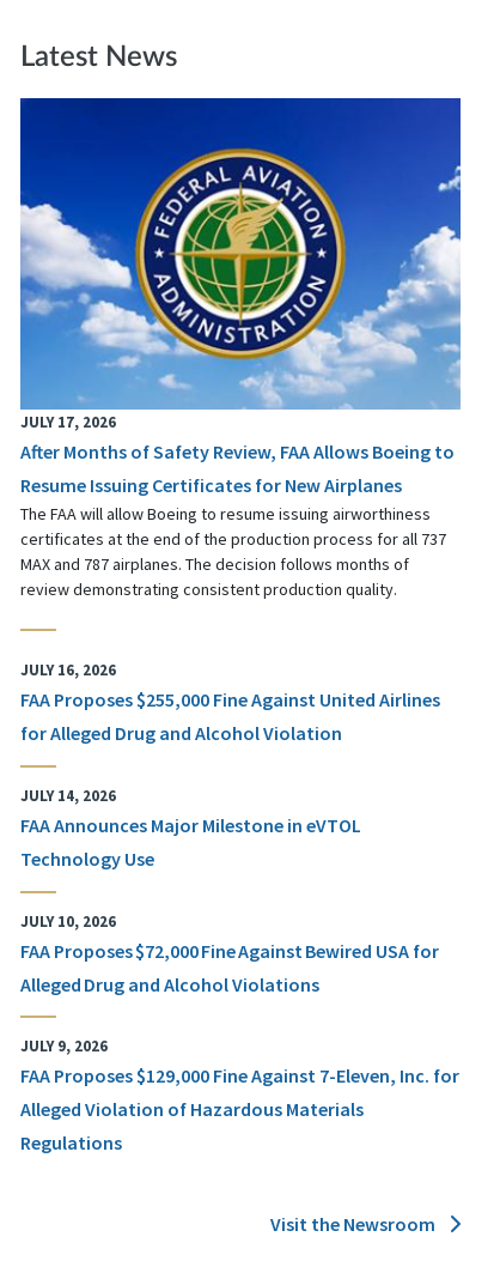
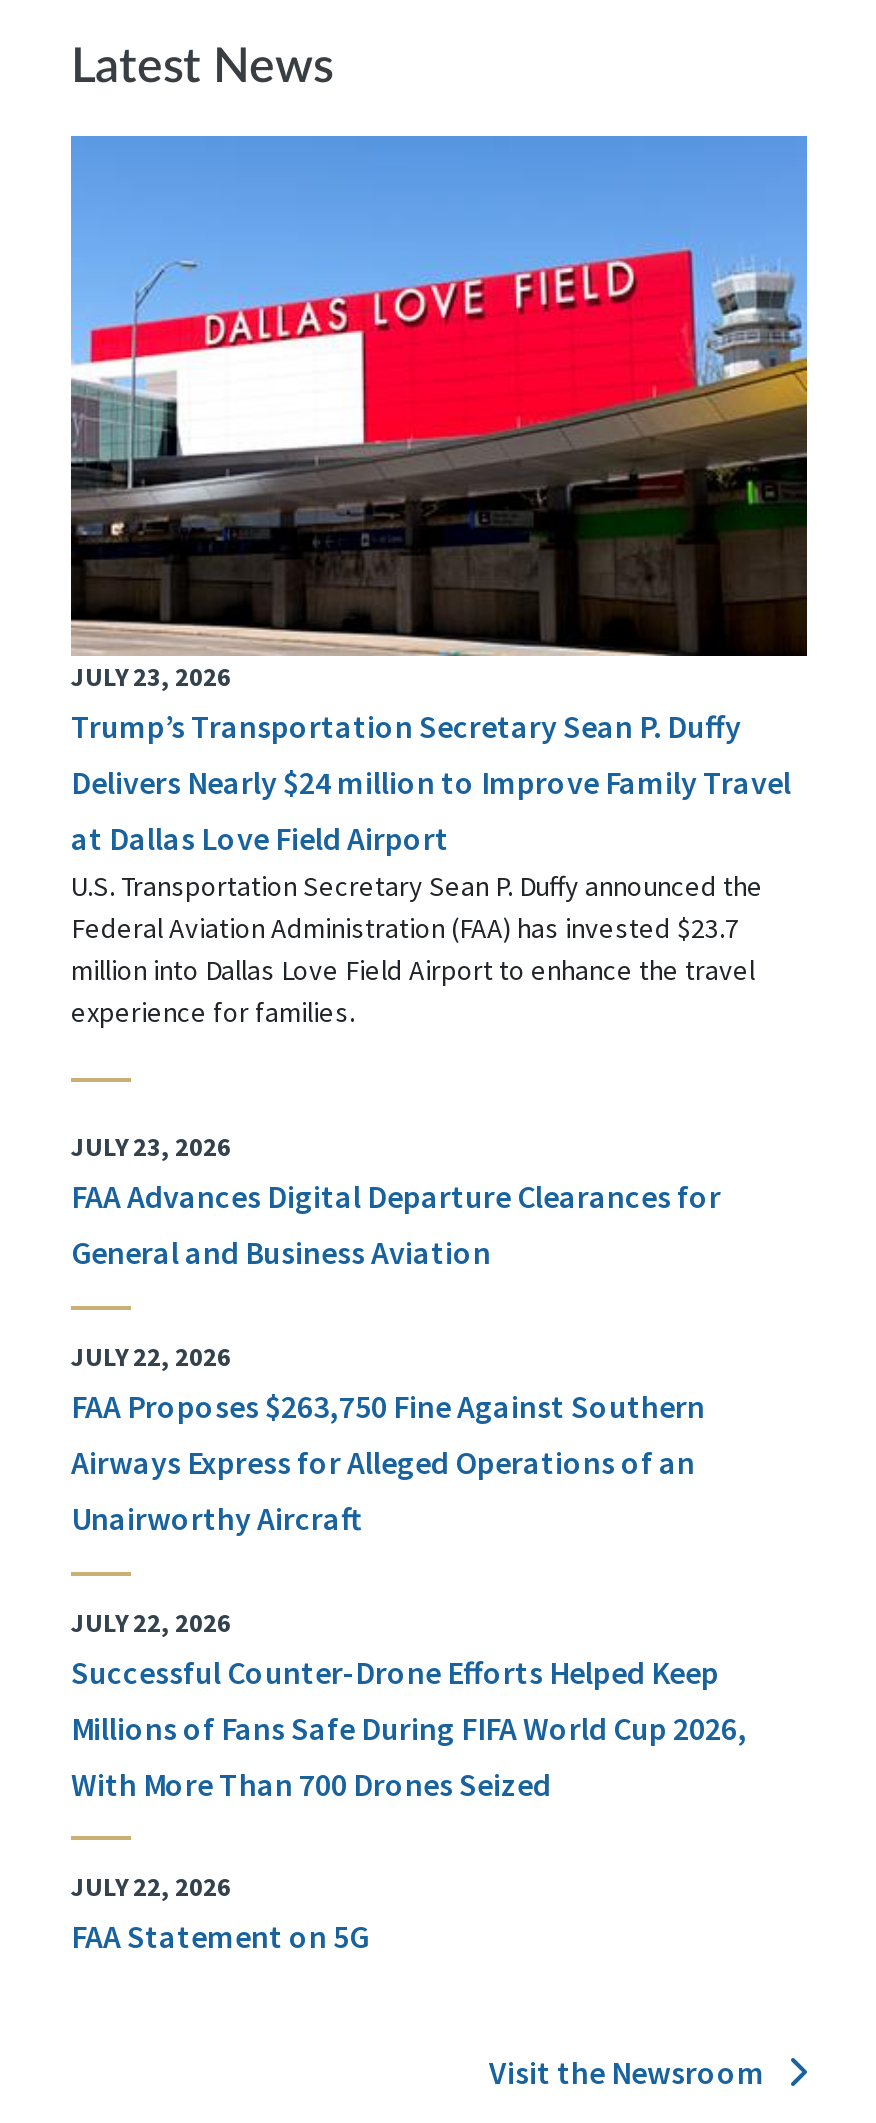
- [image]
- JULY 17, 2026
- After Months of Safety Review, FAA Allows Boeing to
- Resume Issuing Certificates for New Airplanes
- The FAA will allow Boeing to resume issuing airworthiness
- certificates at the end of the production process for all 737
- MAX and 787 airplanes. The decision follows months of
- review demonstrating consistent production quality.
+ [image]
+ JULY 23, 2026
+ Trump’s Transportation Secretary Sean P. Duffy
+ Delivers Nearly $24 million to Improve Family Travel
+ at Dallas Love Field Airport
+ U.S. Transportation Secretary Sean P. Duffy announced the
+ Federal Aviation Administration (FAA) has invested $23.7
+ million into Dallas Love Field Airport to enhance the travel
+ experience for families.

- JULY 16, 2026
- FAA Proposes $255,000 Fine Against United Airlines
- for Alleged Drug and Alcohol Violation
+ JULY 23, 2026
+ FAA Advances Digital Departure Clearances for
+ General and Business Aviation

- JULY 14, 2026
- FAA Announces Major Milestone in eVTOL
- Technology Use
+ JULY 22, 2026
+ FAA Proposes $263,750 Fine Against Southern
+ Airways Express for Alleged Operations of an
+ Unairworthy Aircraft

- JULY 10, 2026
- FAA Proposes $72,000 Fine Against Bewired USA for
- Alleged Drug and Alcohol Violations
+ JULY 22, 2026
+ Successful Counter-Drone Efforts Helped Keep
+ Millions of Fans Safe During FIFA World Cup 2026,
+ With More Than 700 Drones Seized

- JULY 9, 2026
- FAA Proposes $129,000 Fine Against 7-Eleven, Inc. for
- Alleged Violation of Hazardous Materials
- Regulations
+ JULY 22, 2026
+ FAA Statement on 5G
